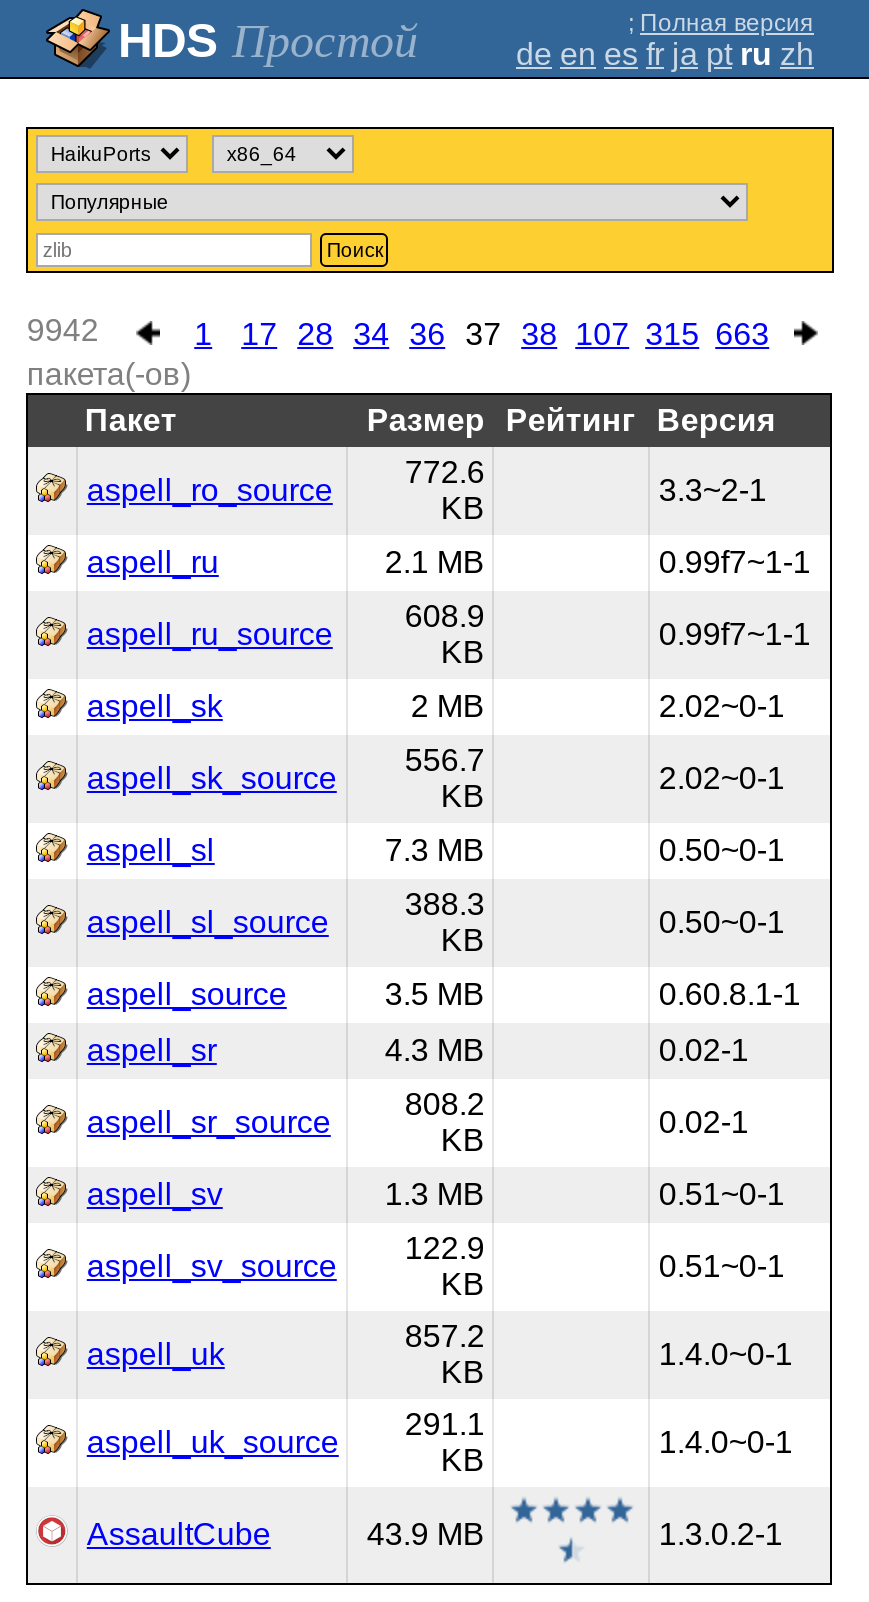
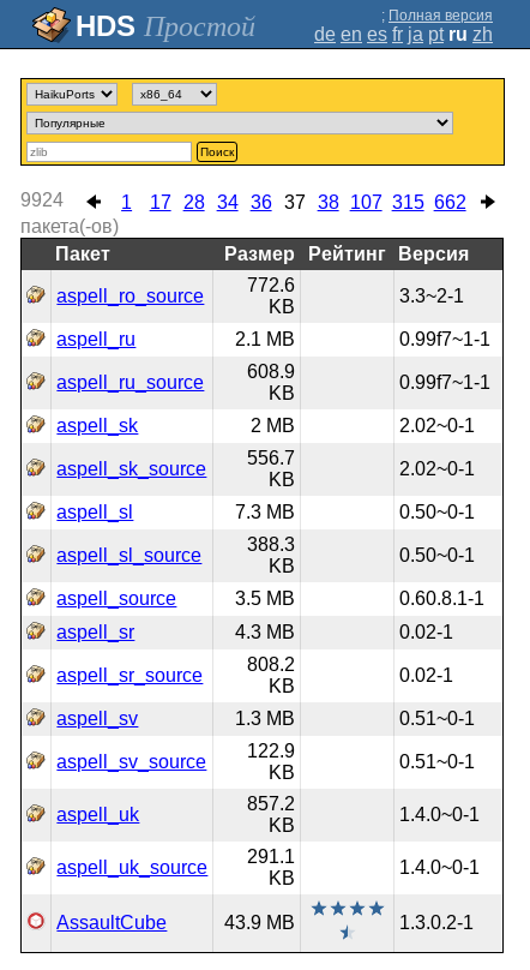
- 9942
+ 9924

- 1 17 28 34 36 37 38 107 315 663
+ 1 17 28 34 36 37 38 107 315 662
